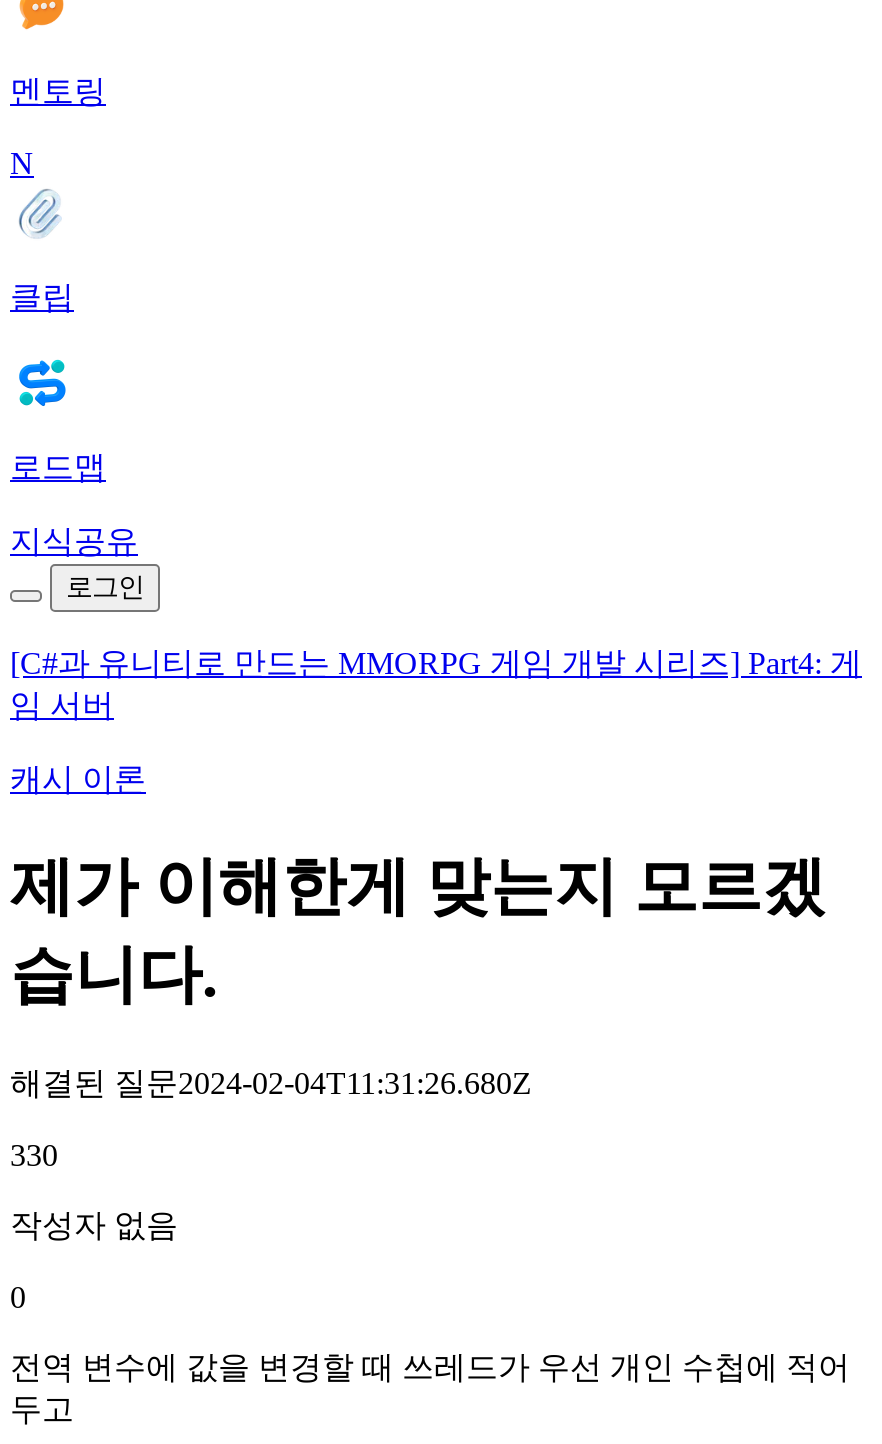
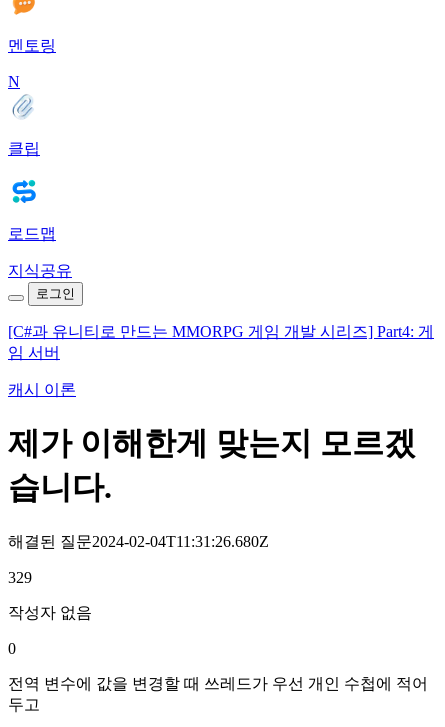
- 330
+ 329
